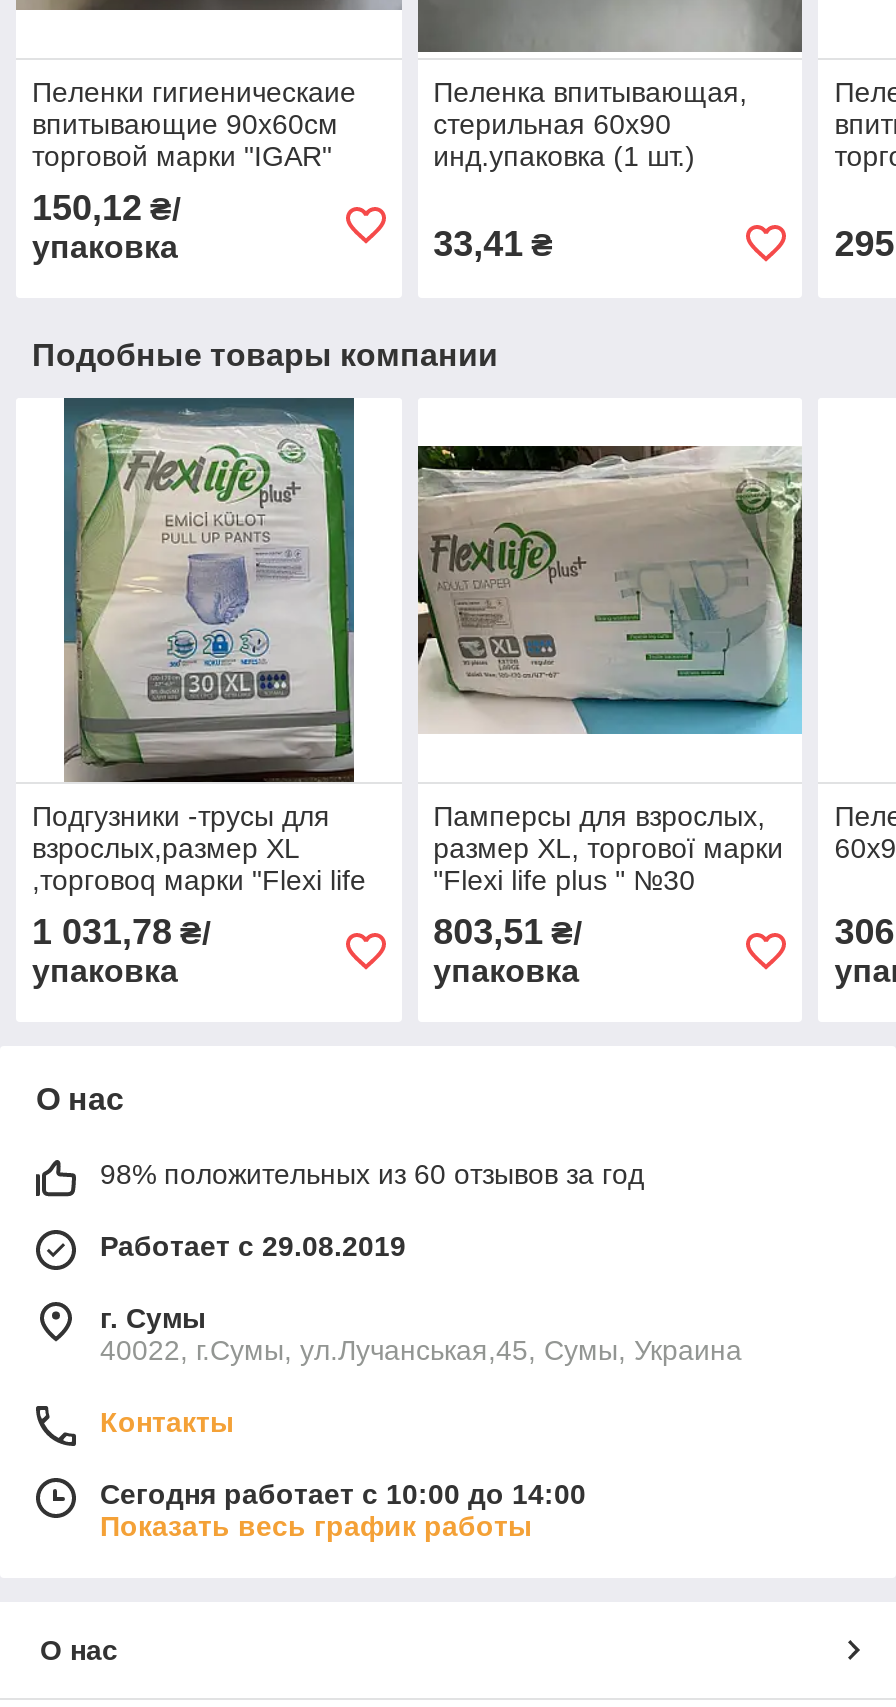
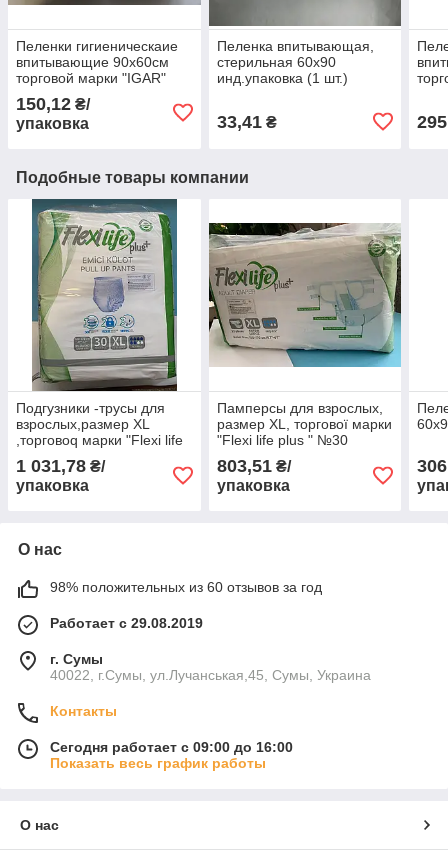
- Сегодня работает с 10:00 до 14:00
+ Сегодня работает с 09:00 до 16:00
